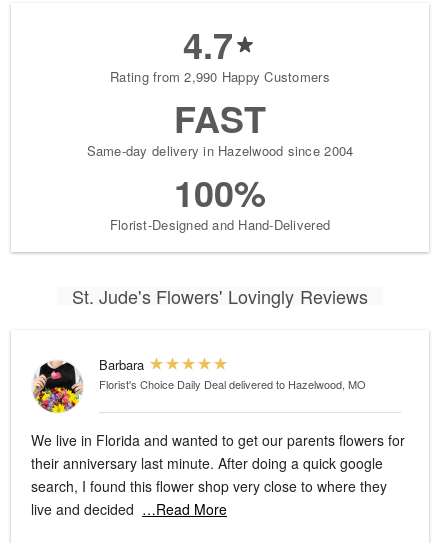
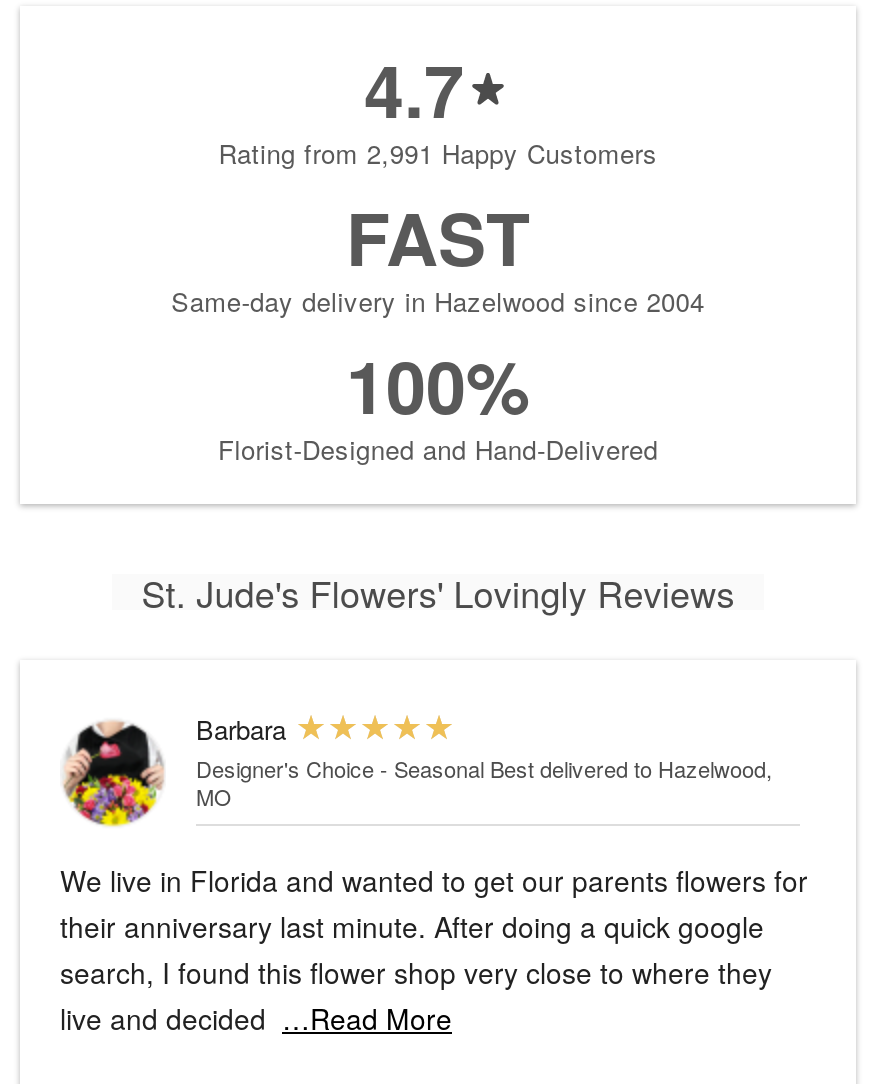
- Rating from 2,990 Happy Customers
+ Rating from 2,991 Happy Customers

- Florist's Choice Daily Deal delivered to Hazelwood, MO
+ Designer's Choice - Seasonal Best delivered to Hazelwood,
+ MO
